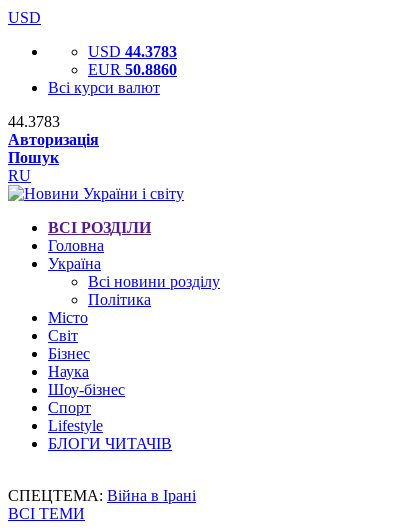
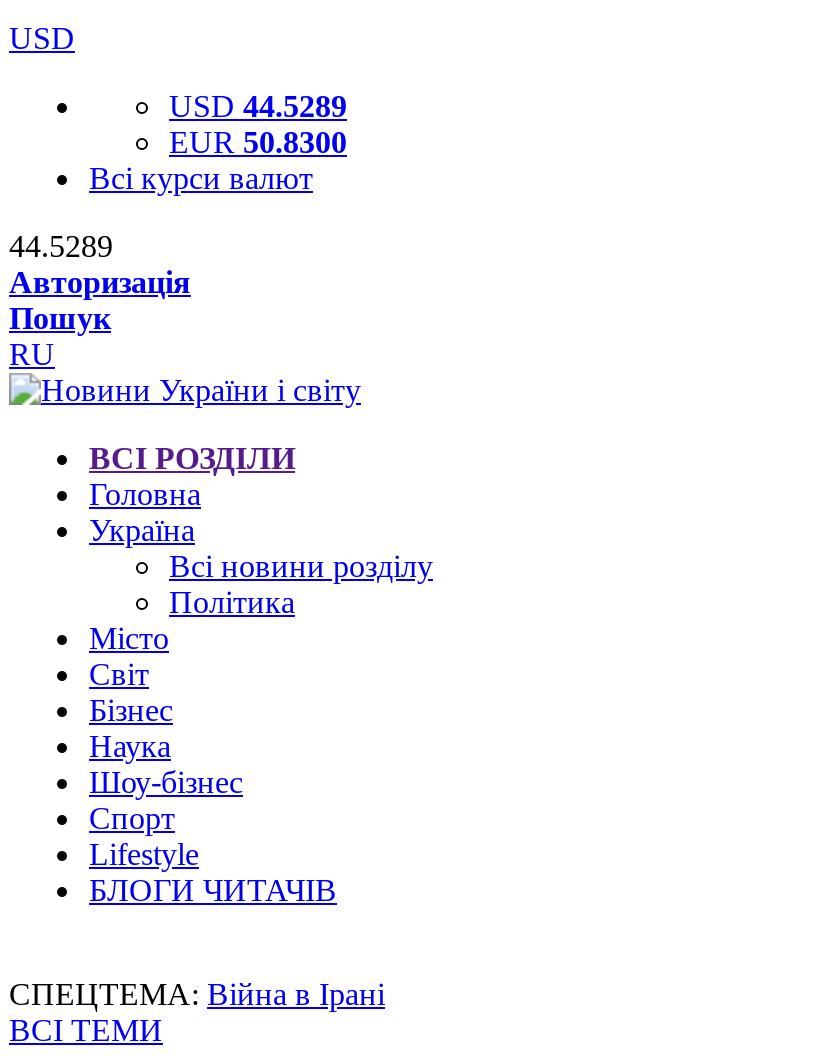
- USD 44.3783
+ USD 44.5289

- EUR 50.8860
+ EUR 50.8300

- 44.3783
+ 44.5289
